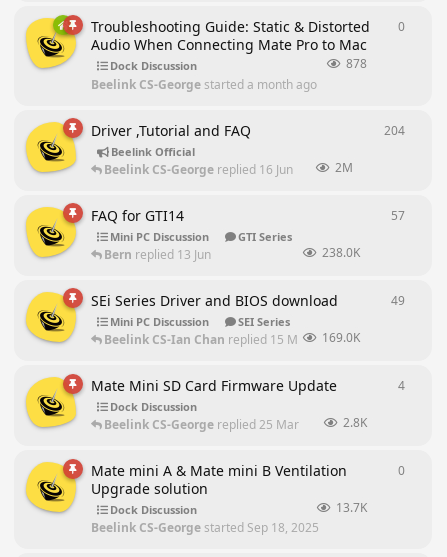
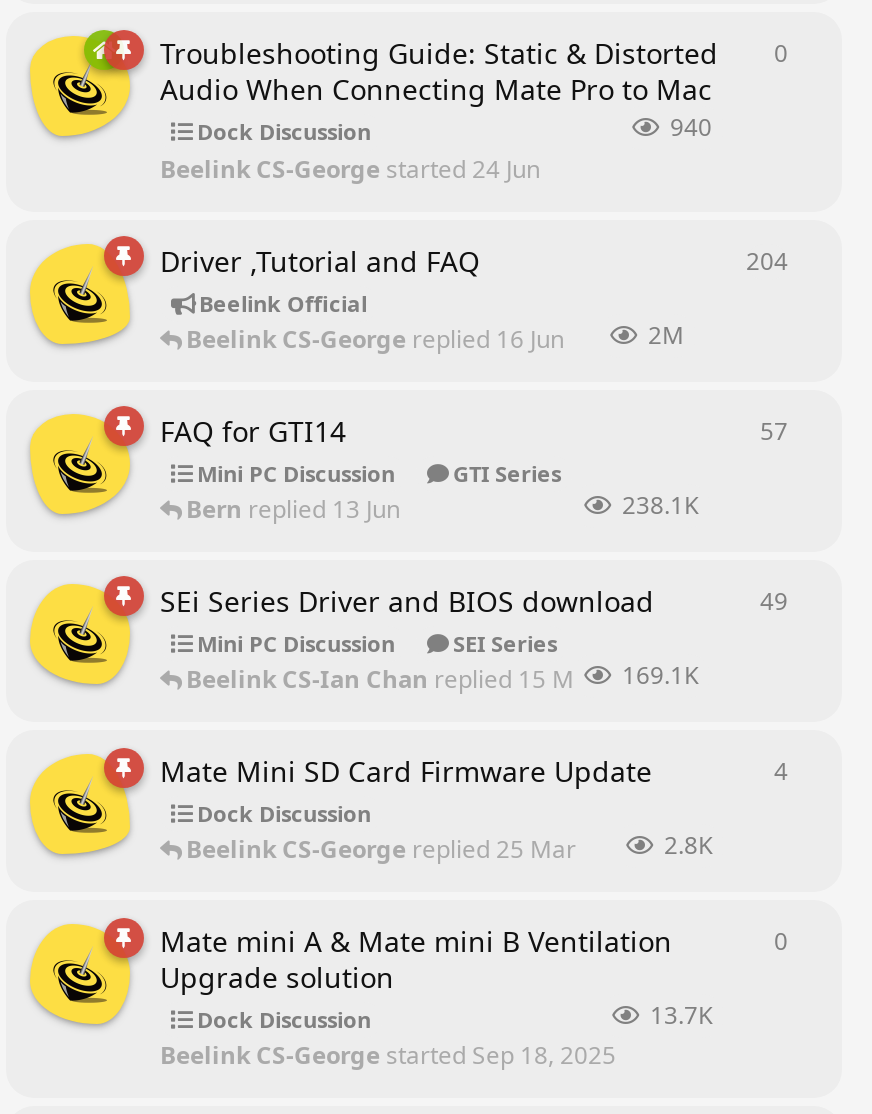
- 878
+ 940

- Beelink CS-George started a month ago
+ Beelink CS-George started 24 Jun

- 238.0K
+ 238.1K

- 169.0K
+ 169.1K
